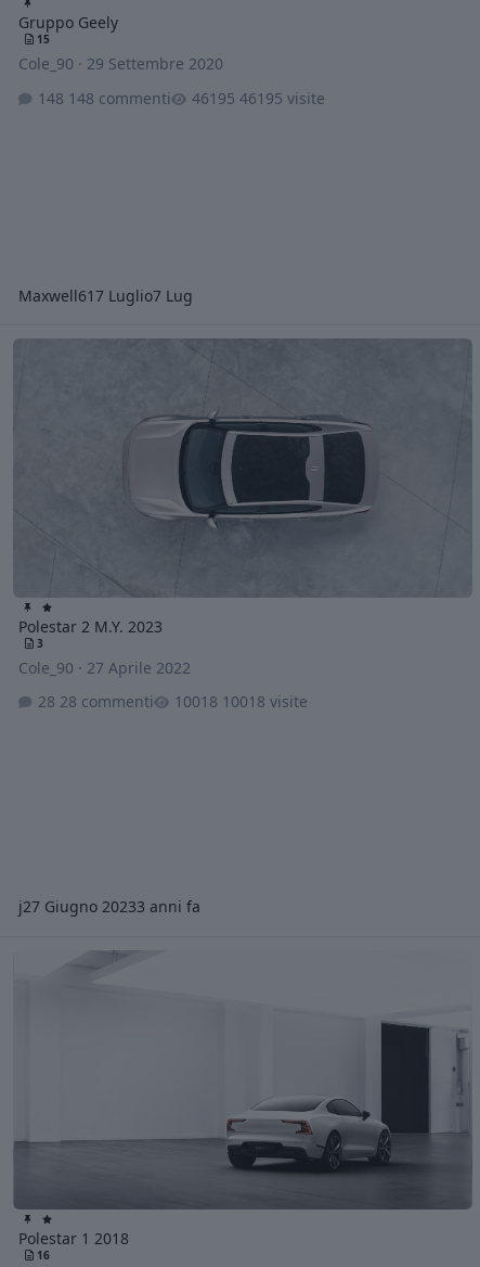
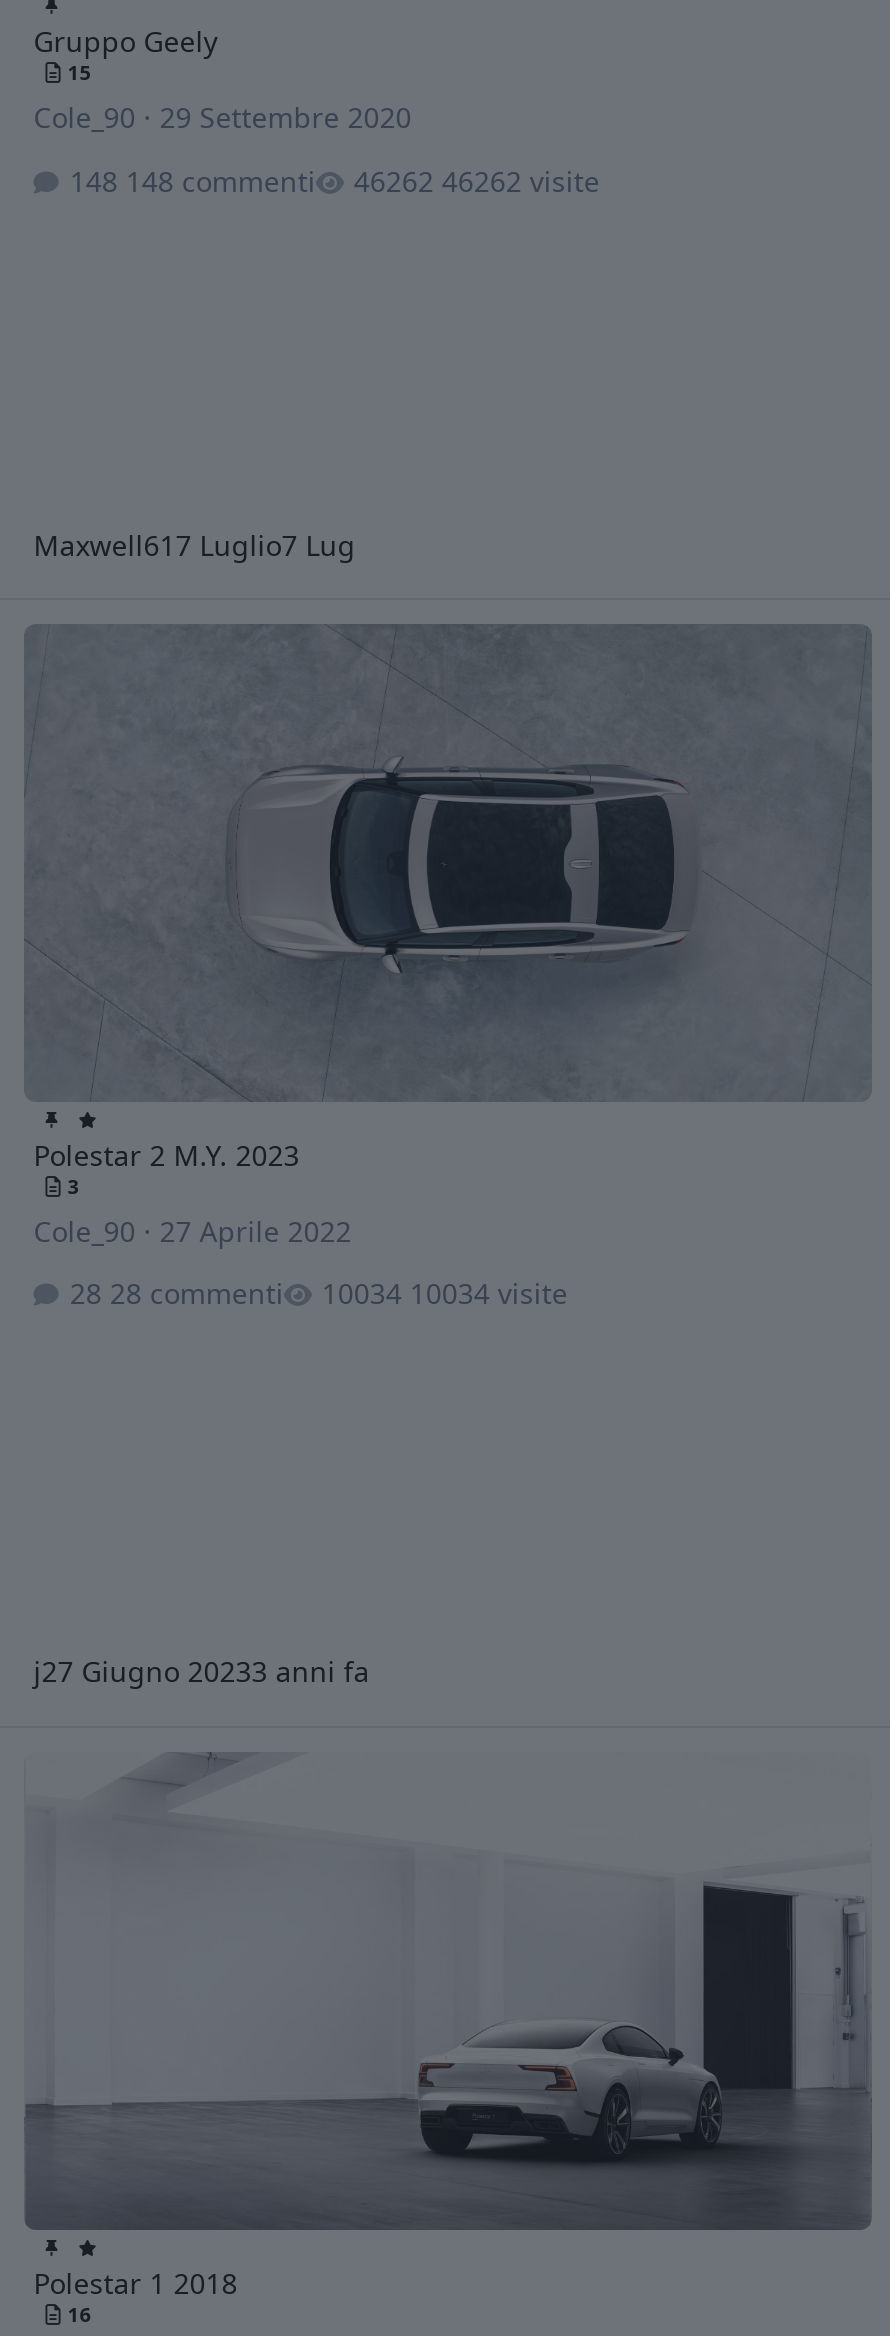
- 46195 visite
+ 46262 visite

- 10018 visite
+ 10034 visite
